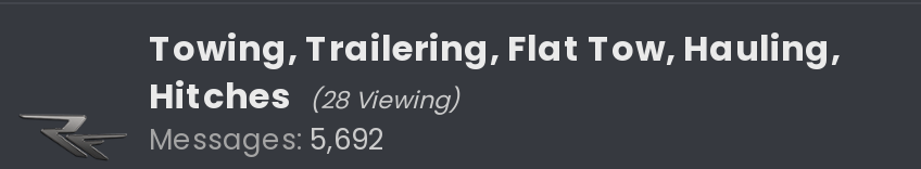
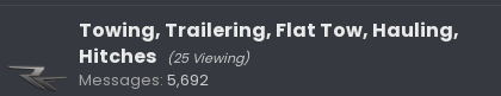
- Hitches (28 Viewing)
+ Hitches (25 Viewing)
